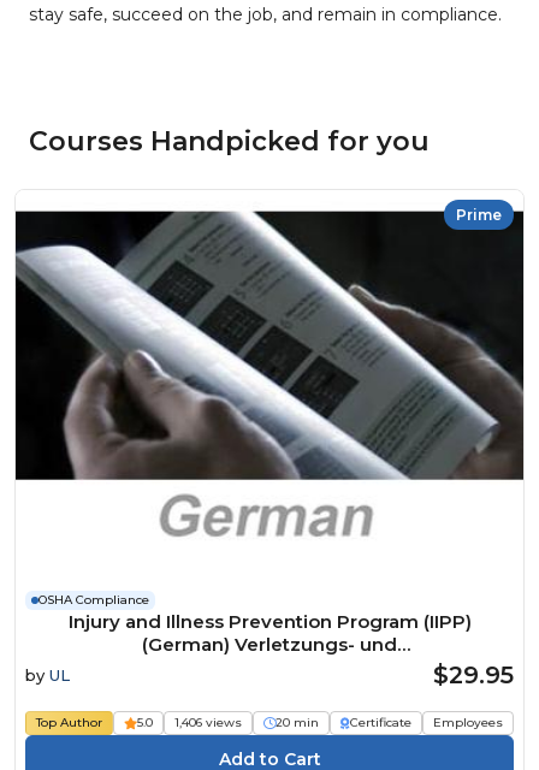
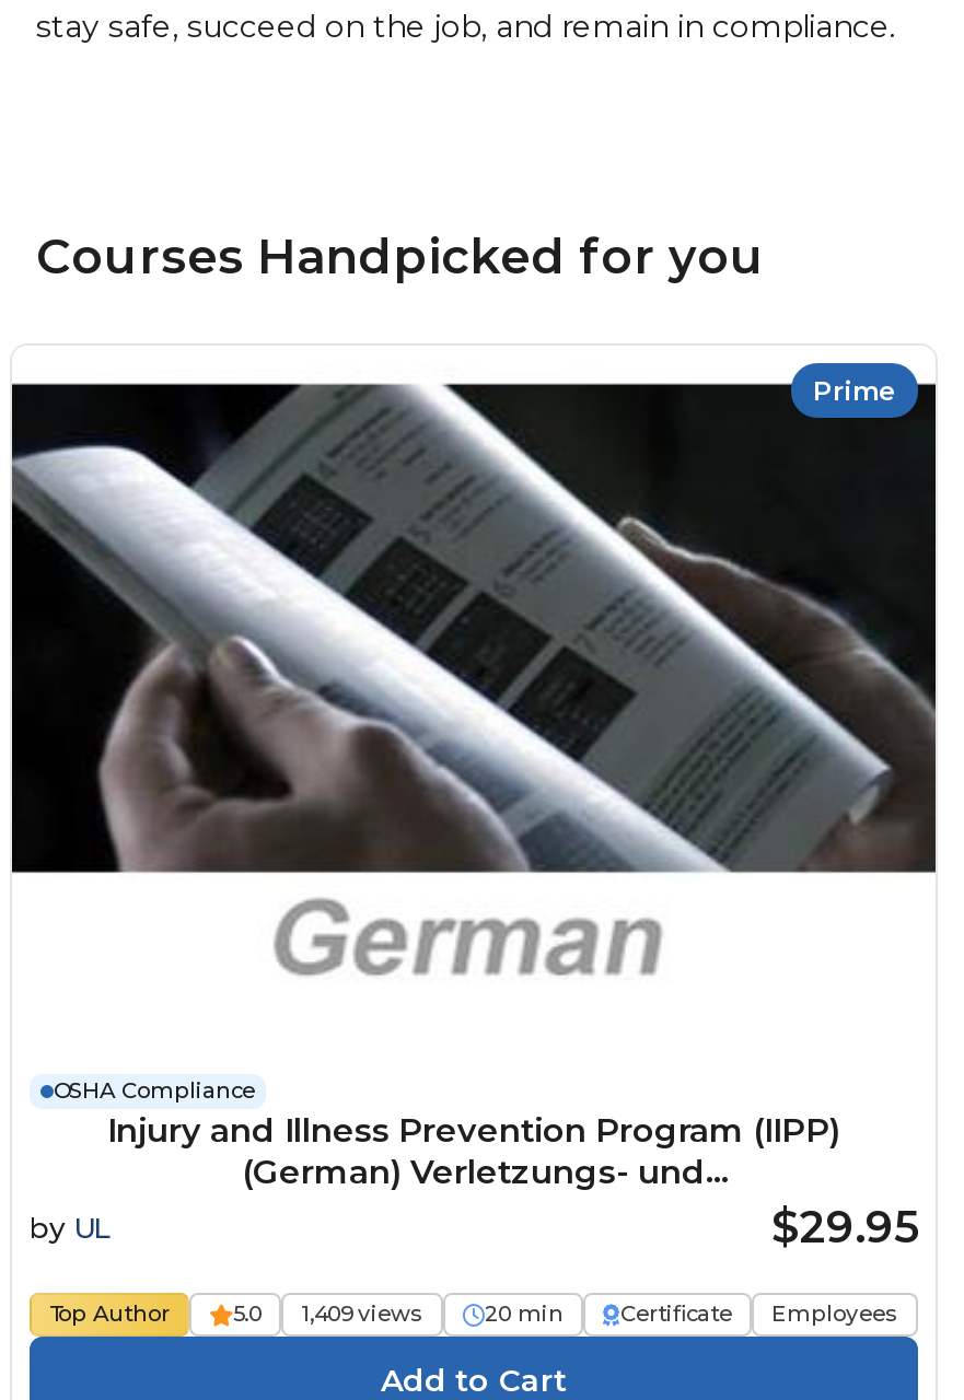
- 5.0 1,406 views
+ 5.0 1,409 views
